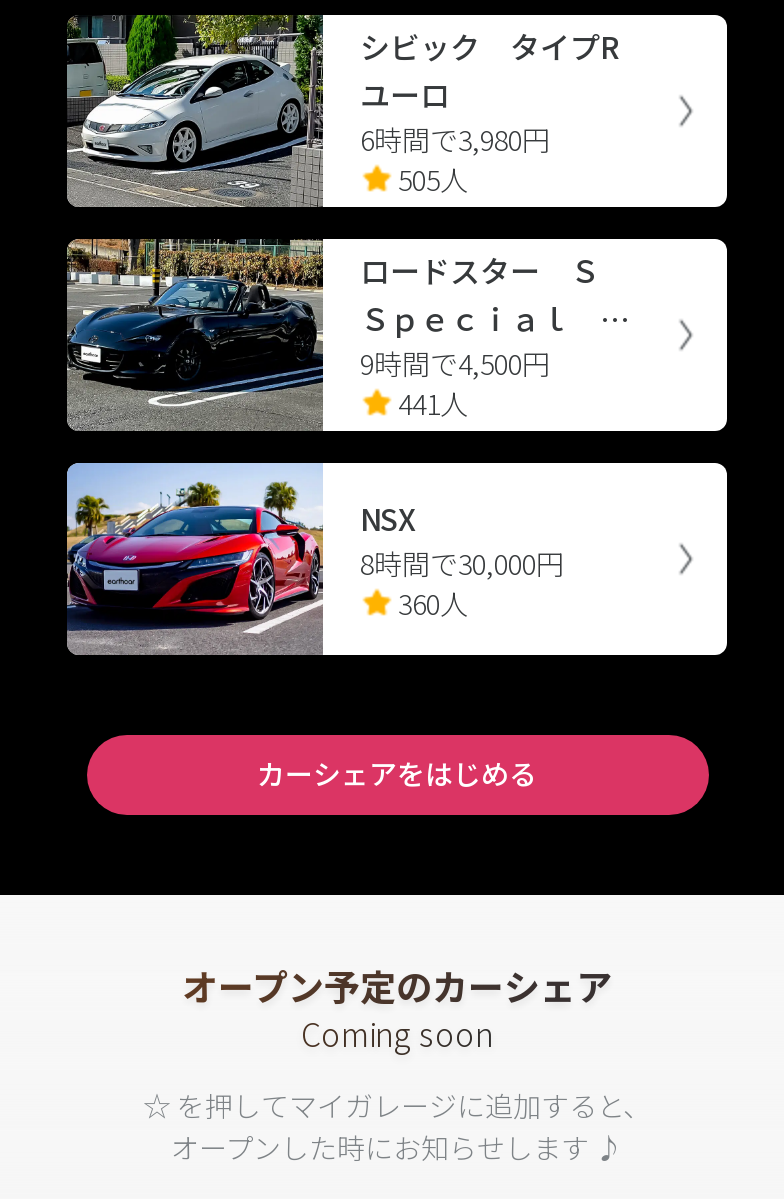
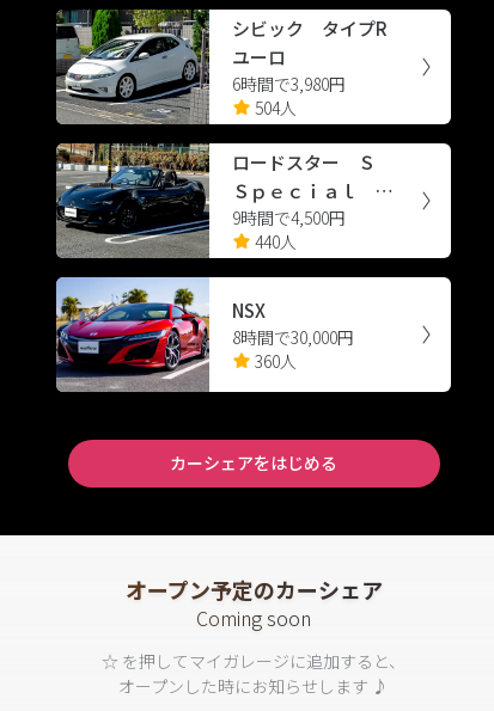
- 505人
+ 504人

- 441人
+ 440人
